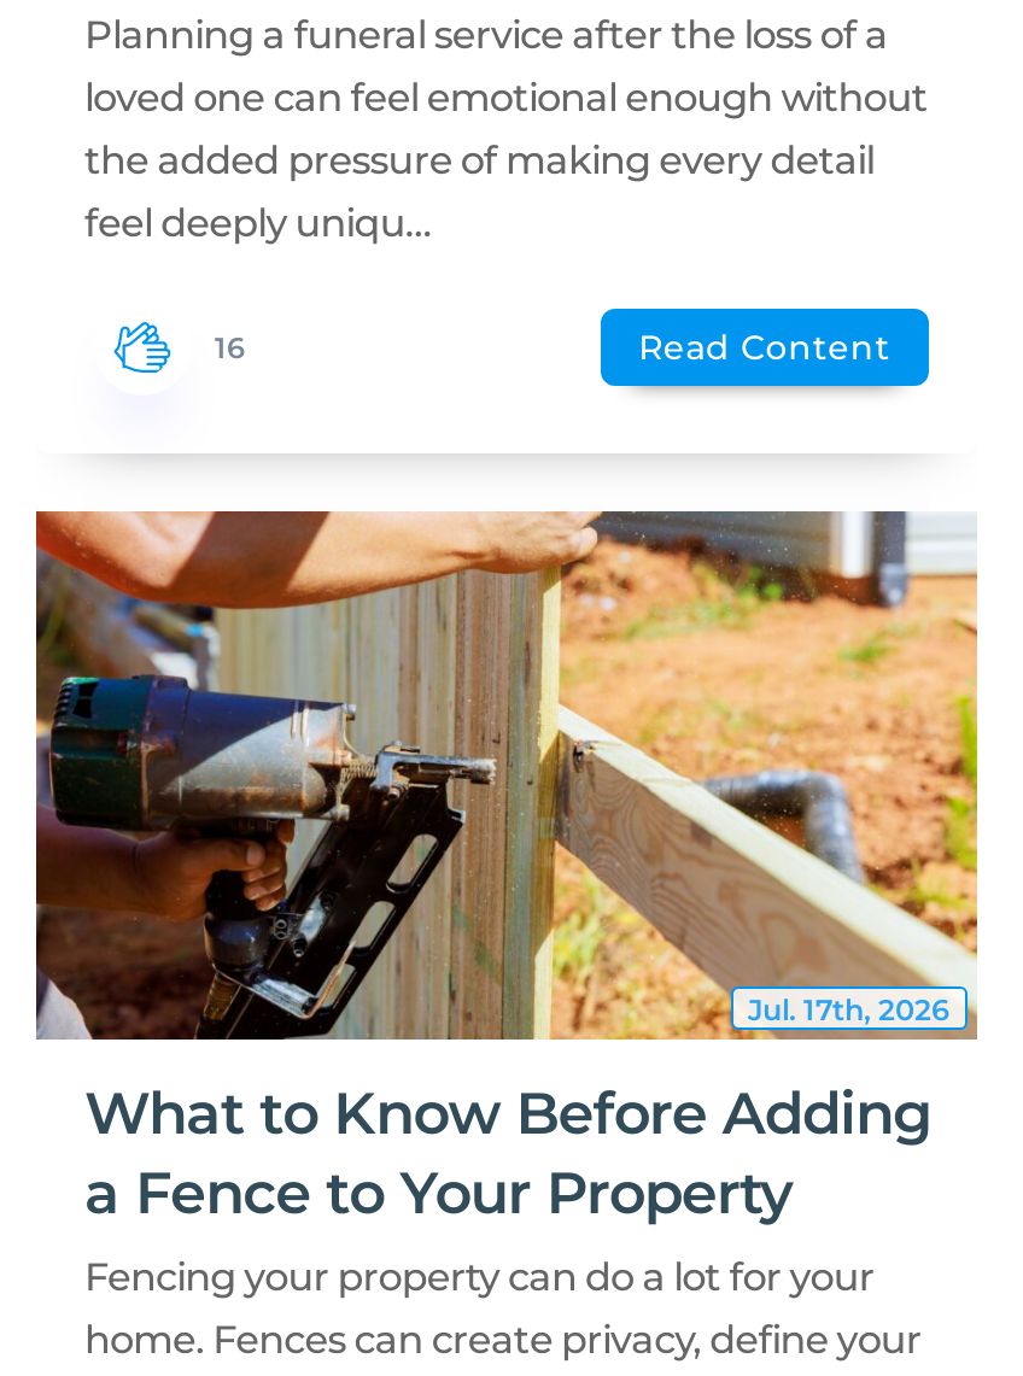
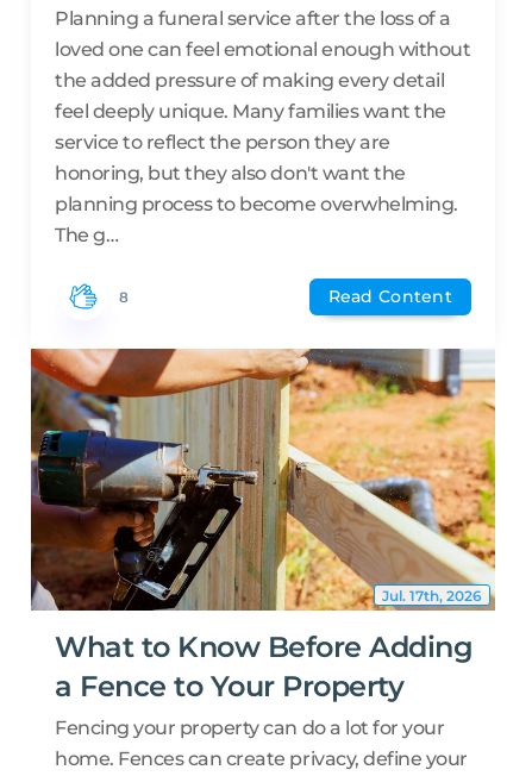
- feel deeply uniqu…
+ feel deeply unique. Many families want the
+ service to reflect the person they are
+ honoring, but they also don't want the
+ planning process to become overwhelming.
+ The g…

- 16
+ 8

moved down: Read Content
